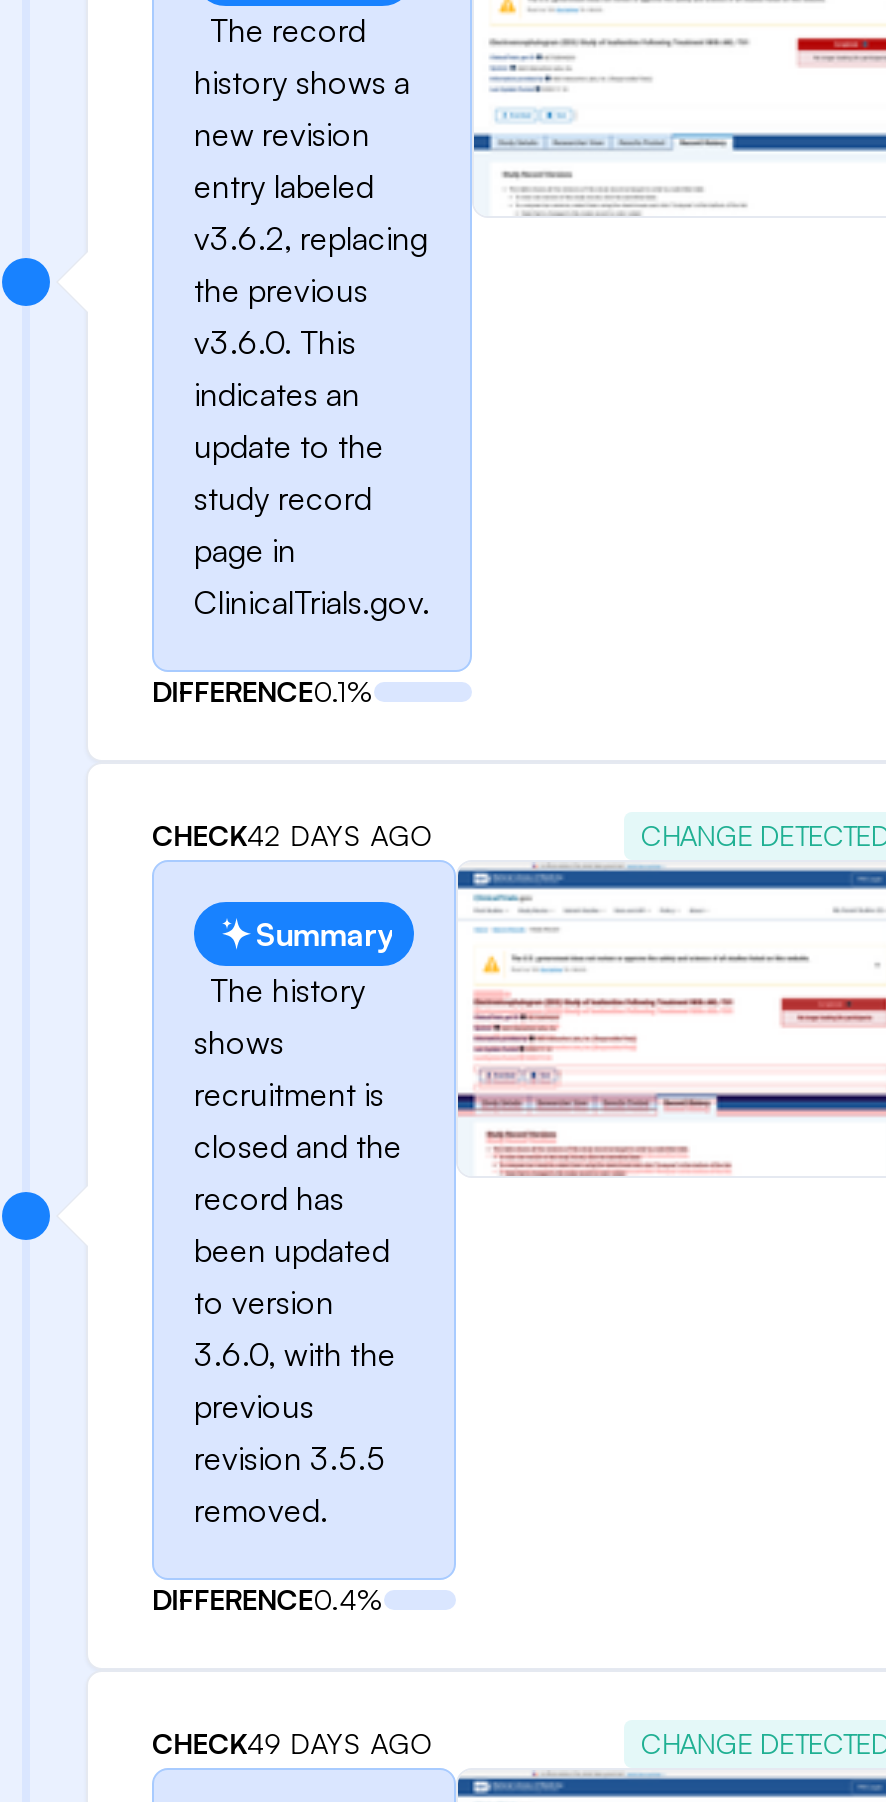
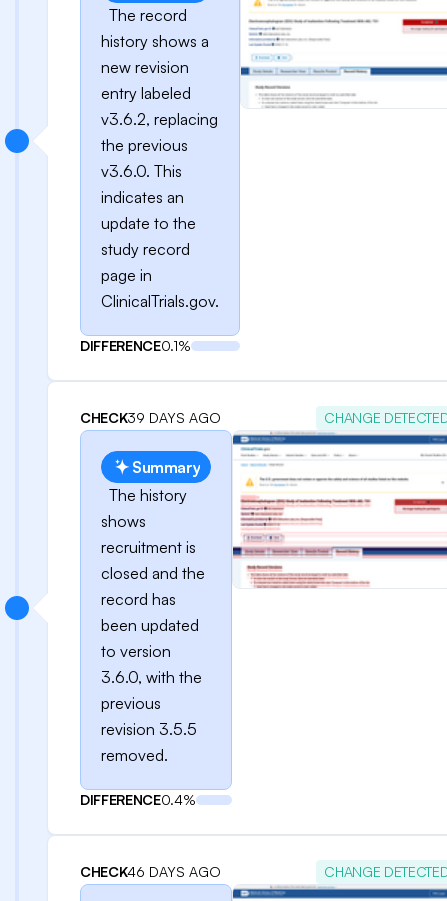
- CHECK42 DAYS AGO
+ CHECK39 DAYS AGO

- CHECK49 DAYS AGO
+ CHECK46 DAYS AGO
